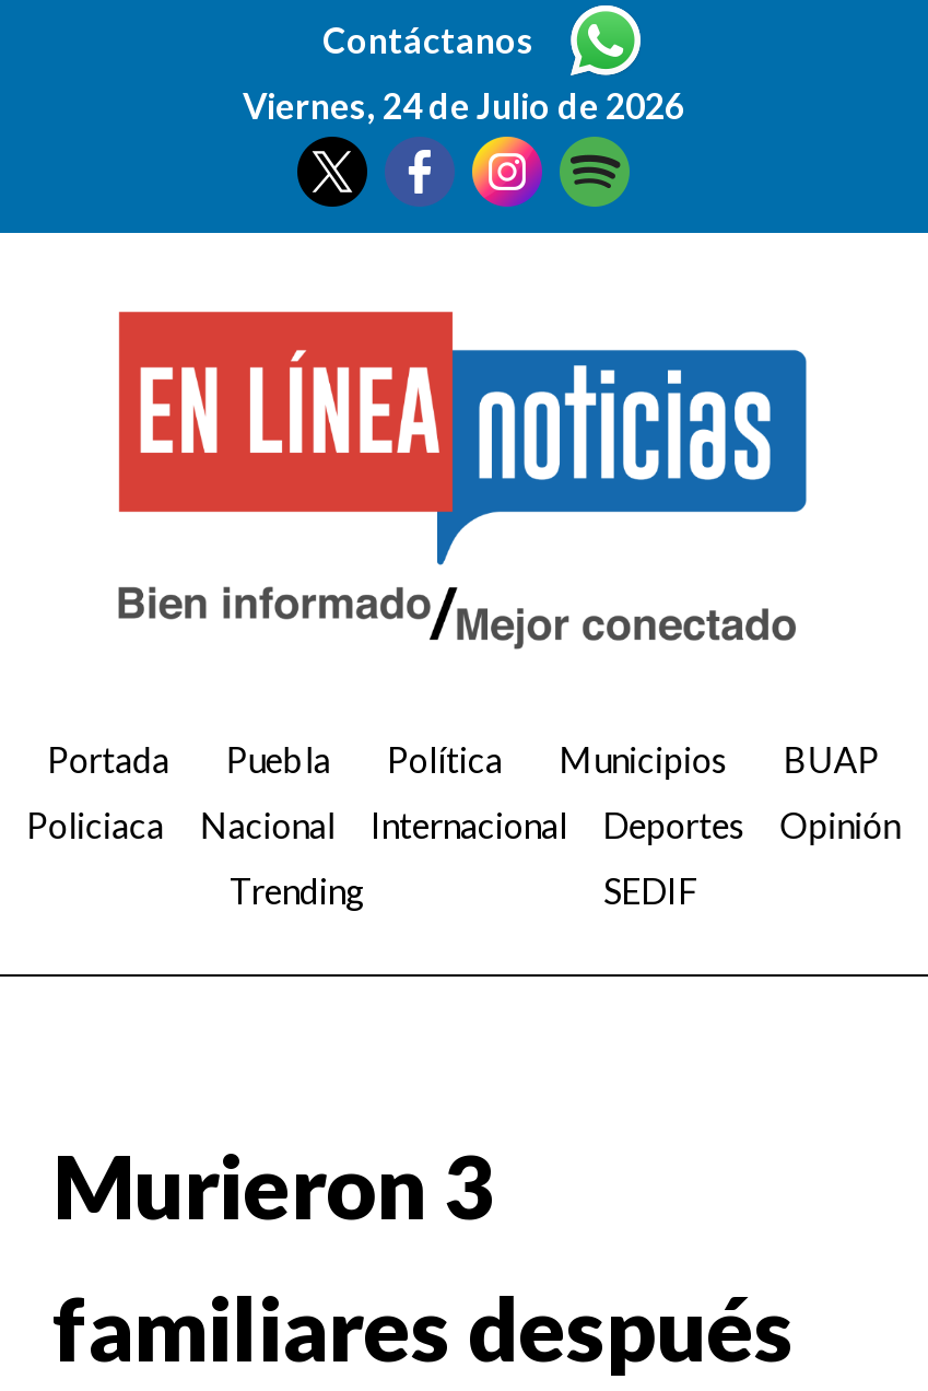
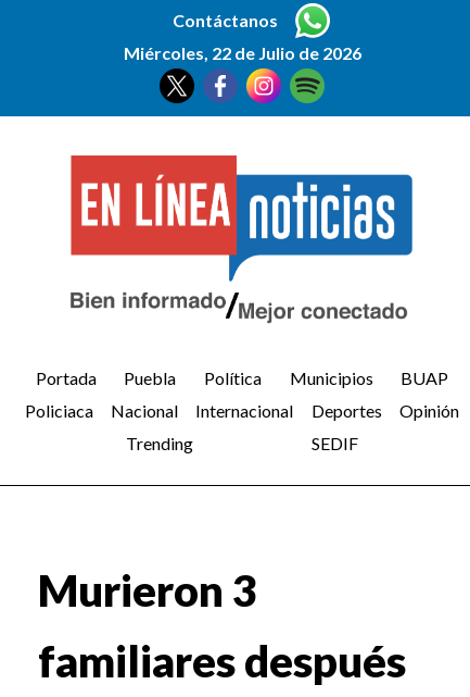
- Viernes, 24 de Julio de 2026
+ Miércoles, 22 de Julio de 2026
